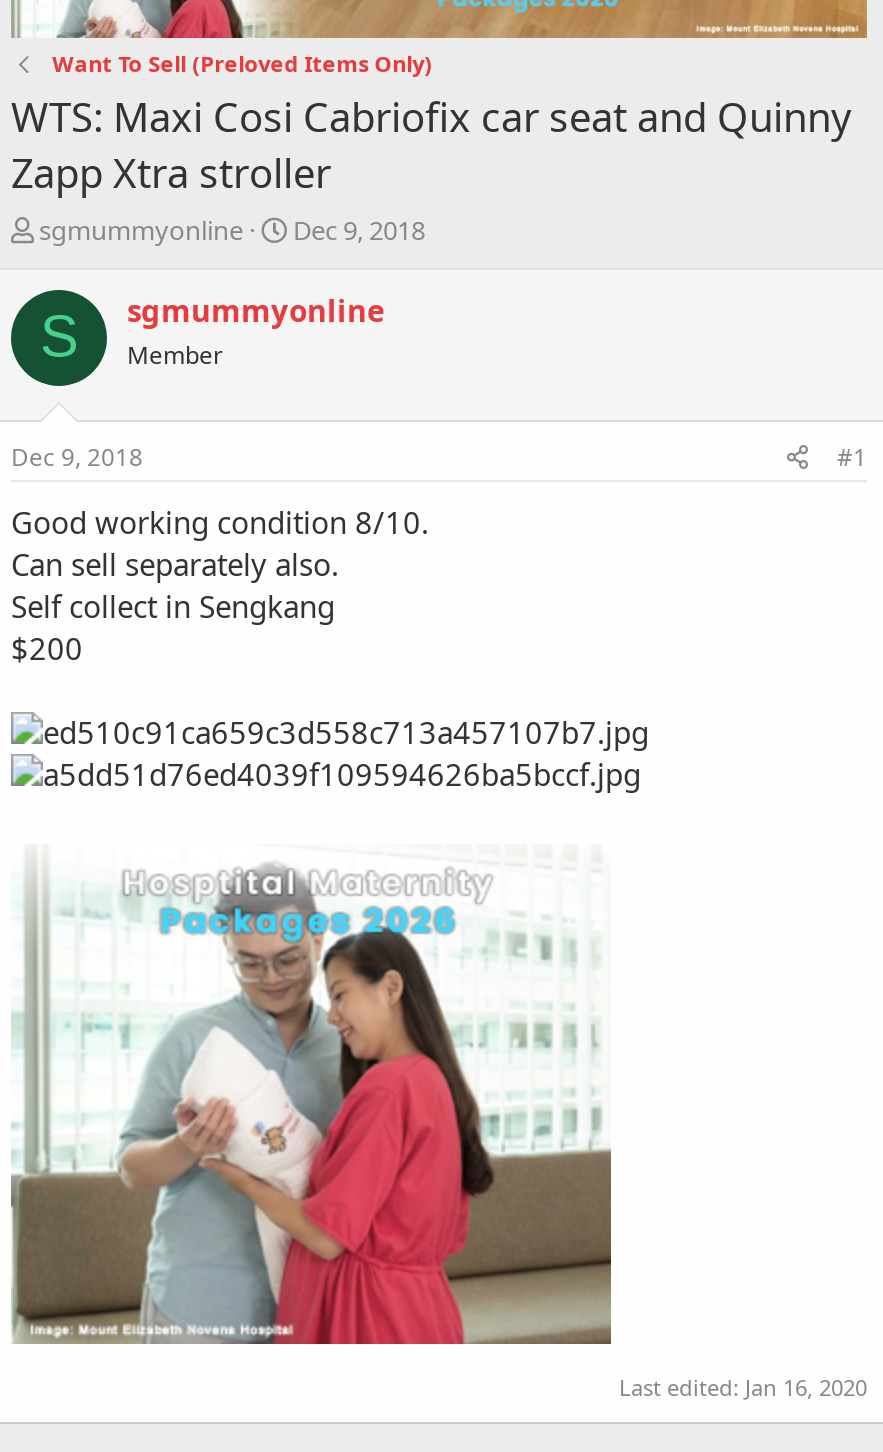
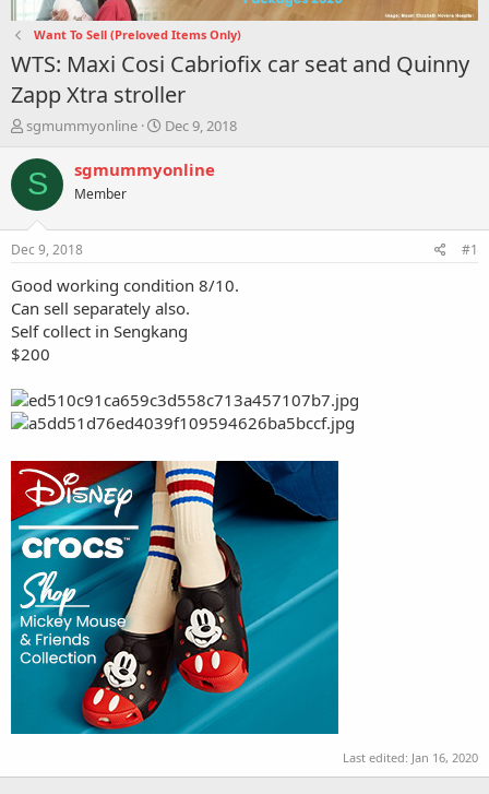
- [image]
+ [image]
